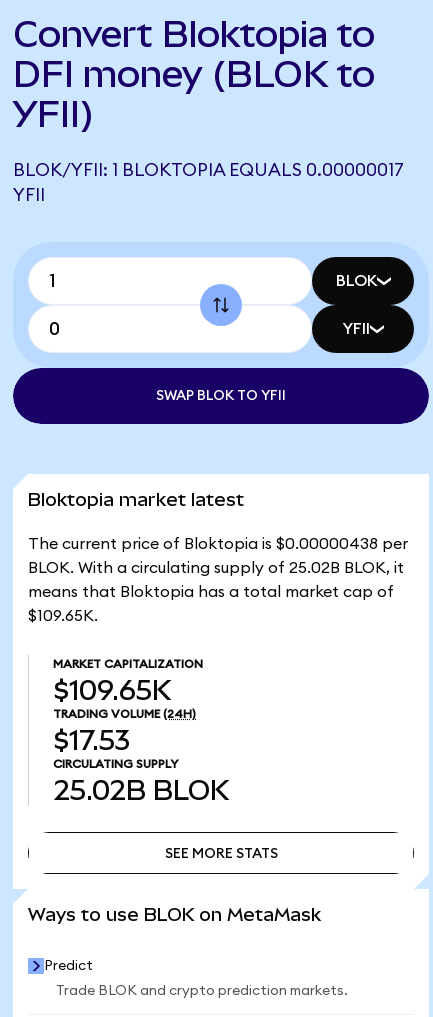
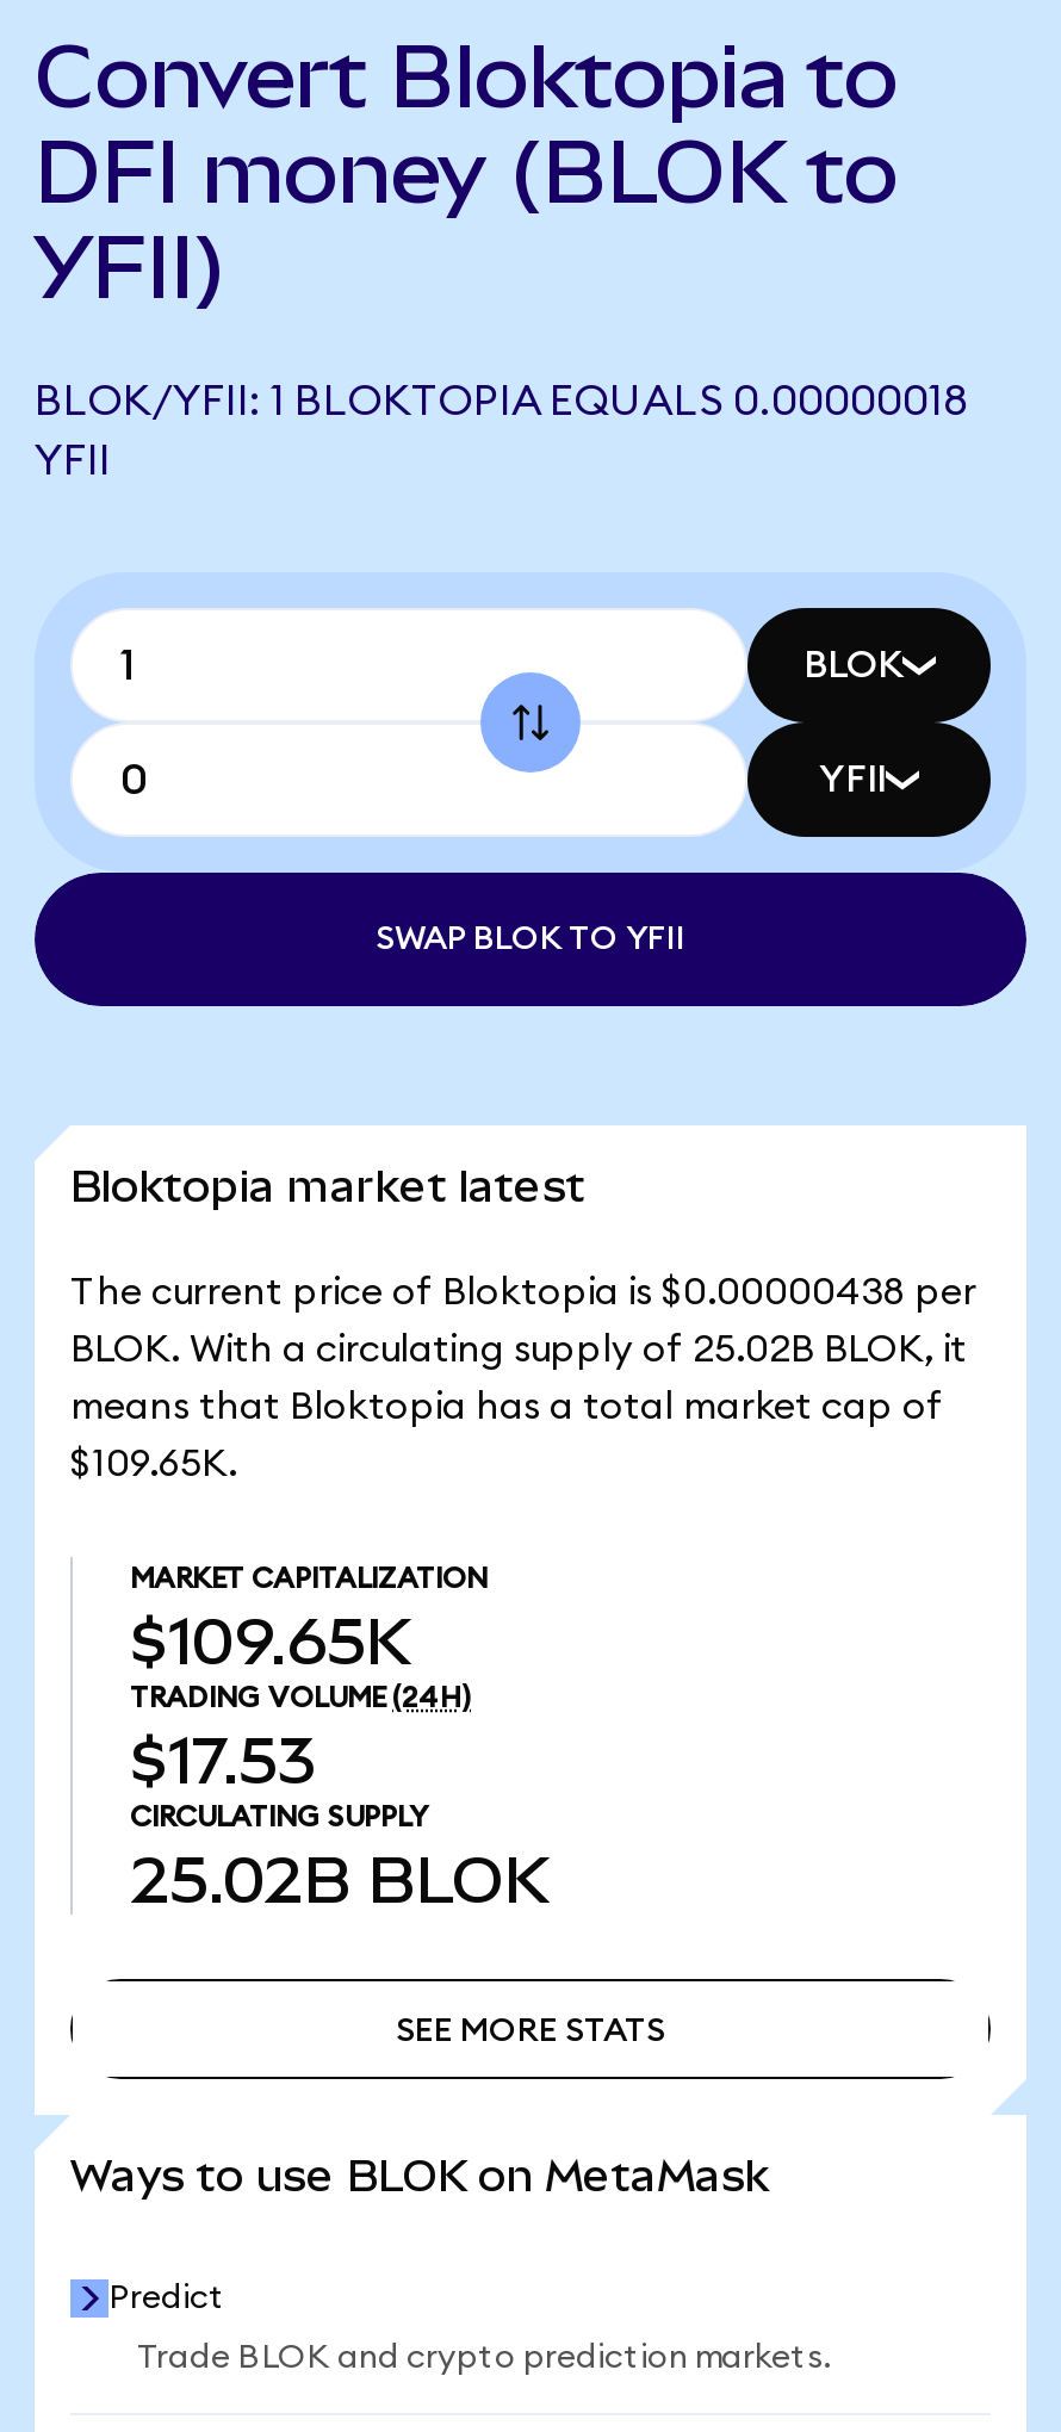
- BLOK/YFII: 1 BLOKTOPIA EQUALS 0.00000017
+ BLOK/YFII: 1 BLOKTOPIA EQUALS 0.00000018
